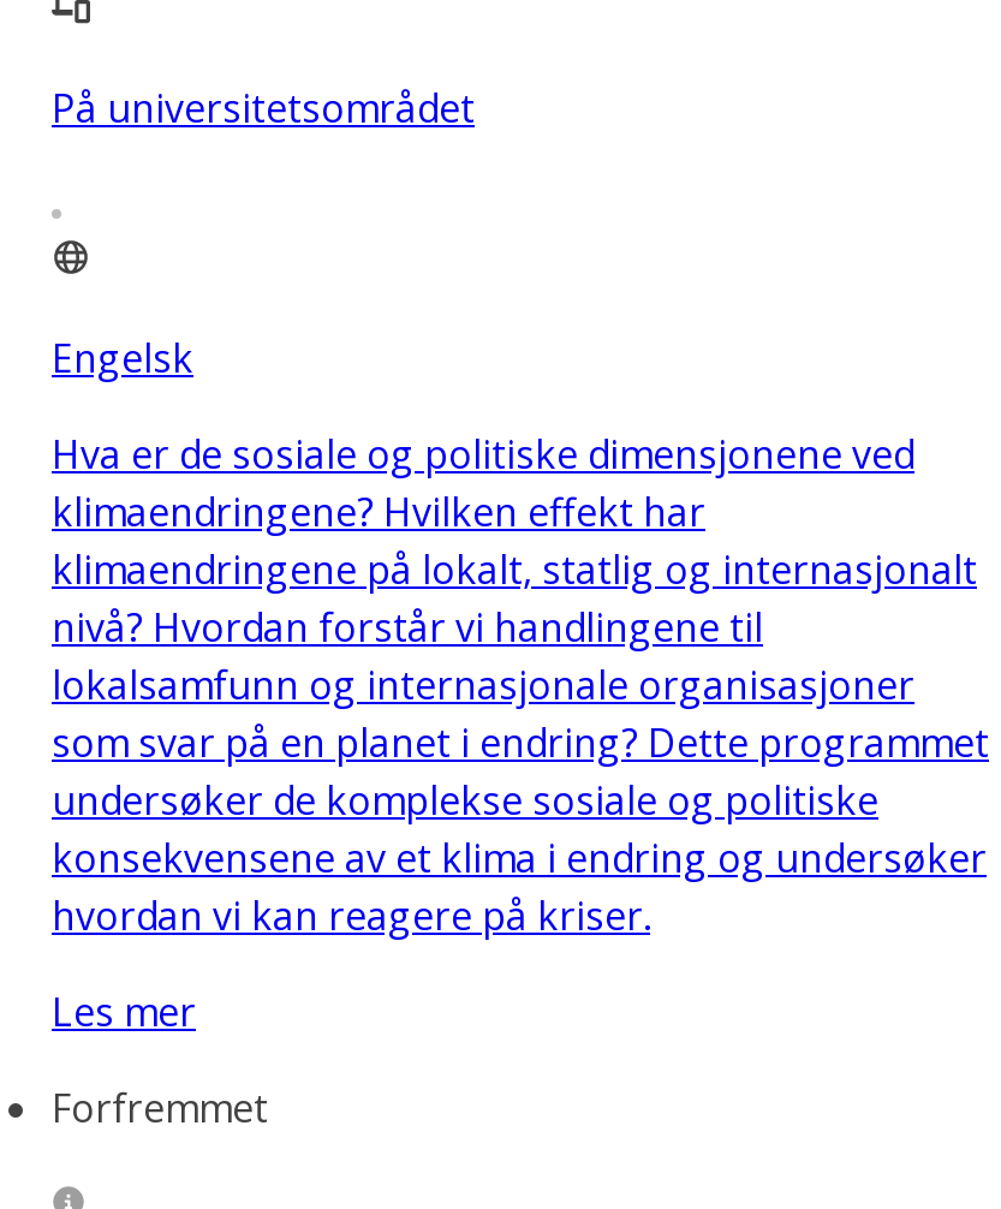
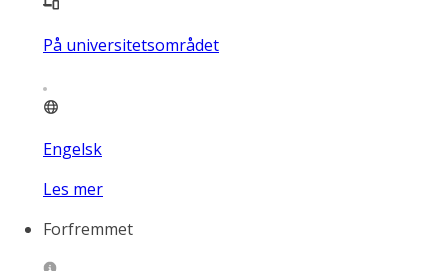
- Hva er de sosiale og politiske dimensjonene ved
- klimaendringene? Hvilken effekt har
- klimaendringene på lokalt, statlig og internasjonalt
- nivå? Hvordan forstår vi handlingene til
- lokalsamfunn og internasjonale organisasjoner
- som svar på en planet i endring? Dette programmet
- undersøker de komplekse sosiale og politiske
- konsekvensene av et klima i endring og undersøker
- hvordan vi kan reagere på kriser.
